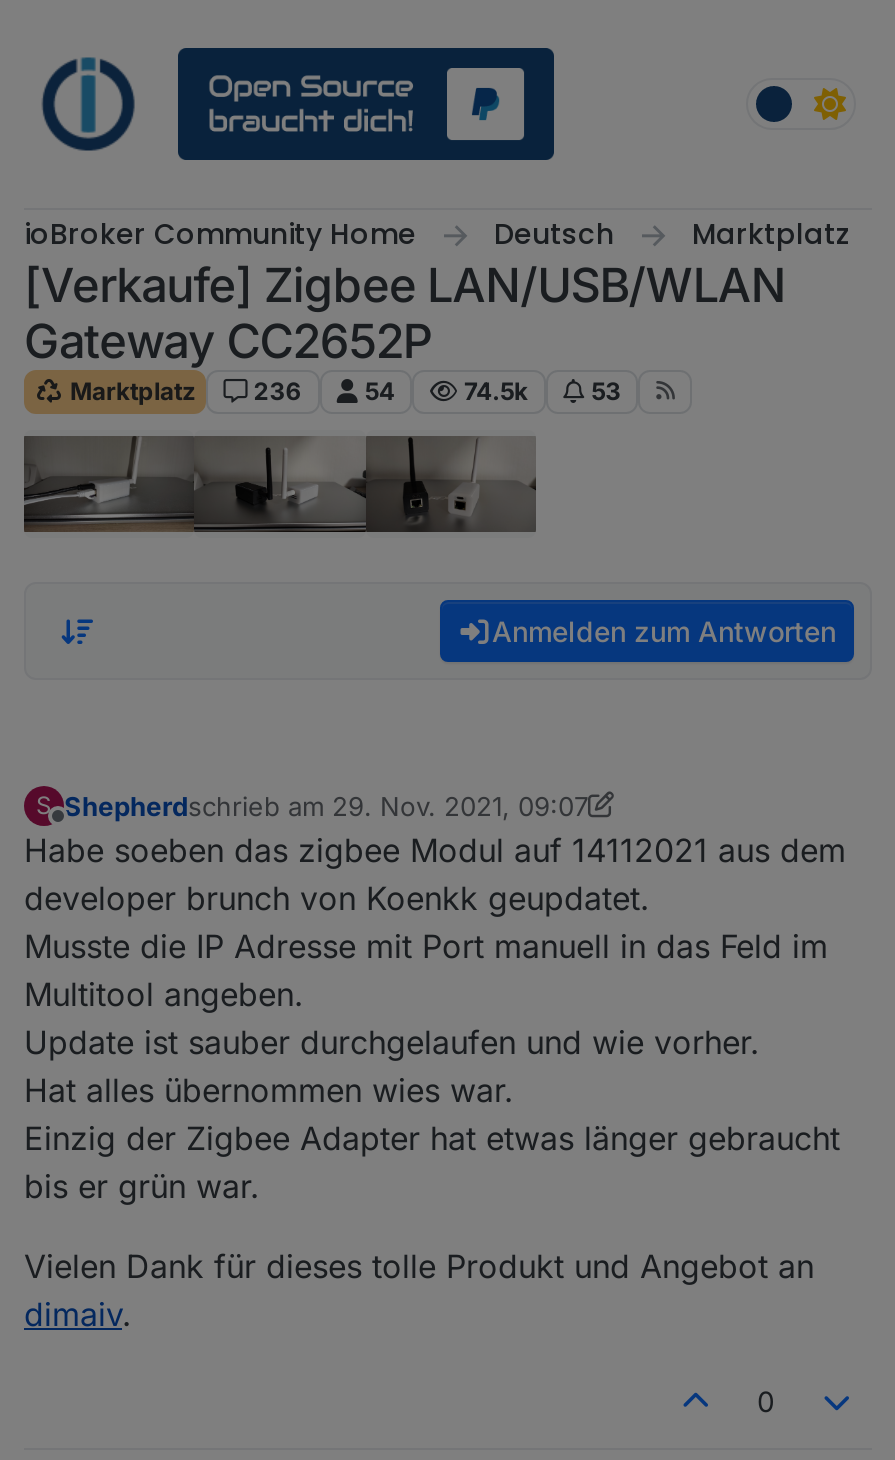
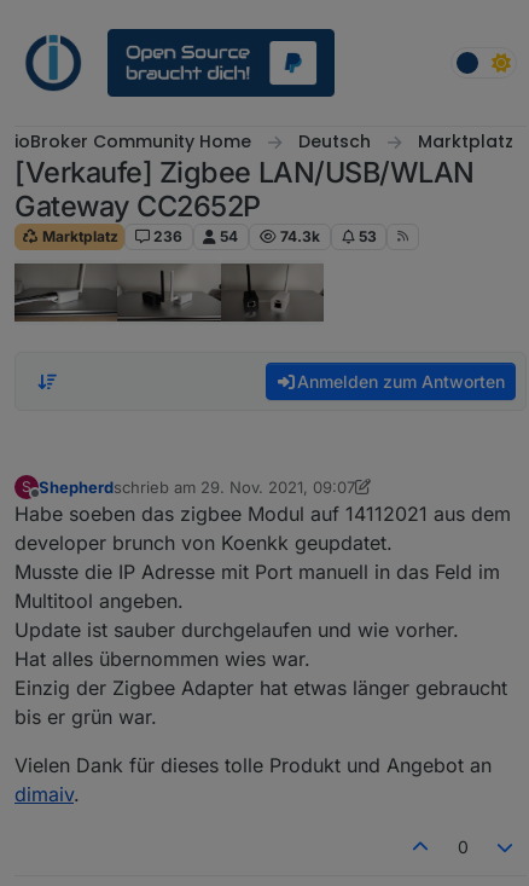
- 74.5k
+ 74.3k
